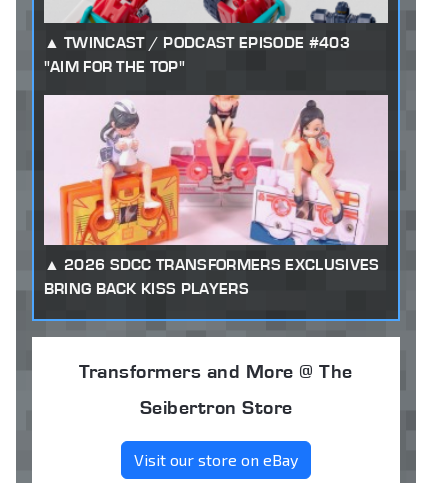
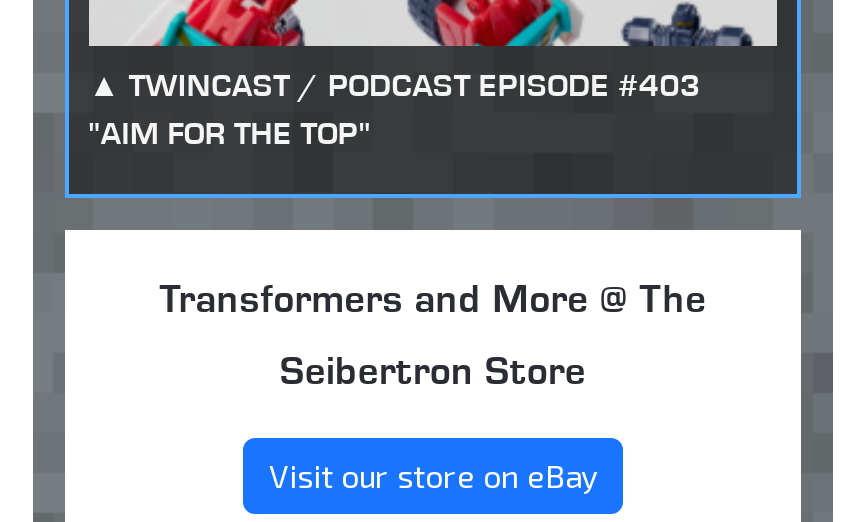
- [image]
- 2026 SDCC TRANSFORMERS EXCLUSIVES
- BRING BACK KISS PLAYERS
